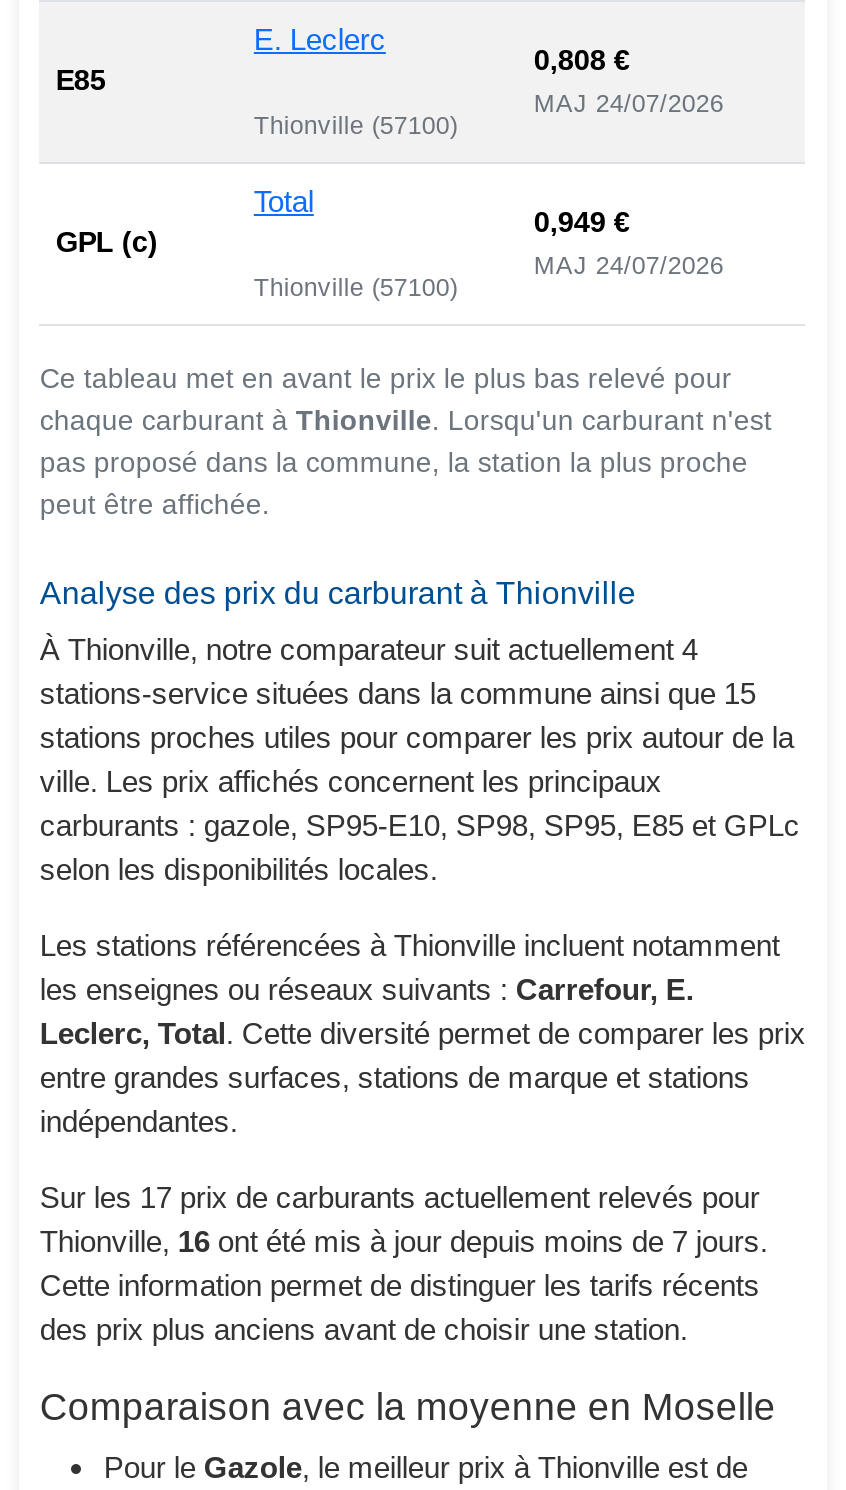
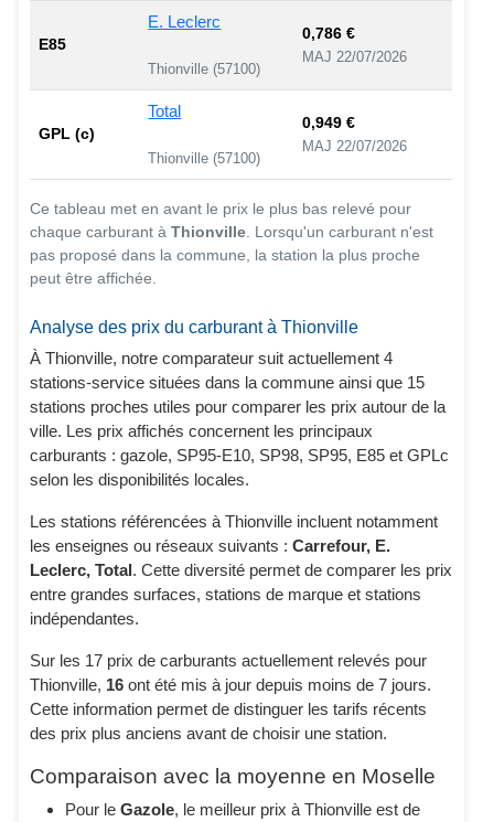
- 0,808 €
+ 0,786 €

- MAJ 24/07/2026
+ MAJ 22/07/2026

- MAJ 24/07/2026
+ MAJ 22/07/2026
